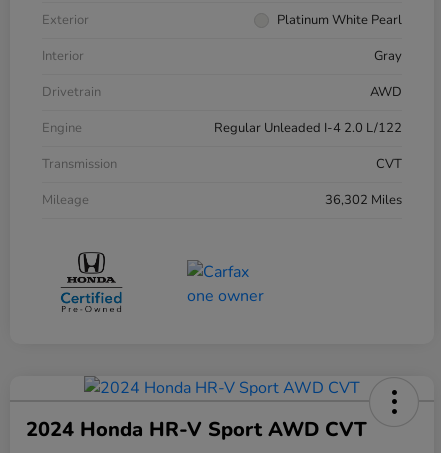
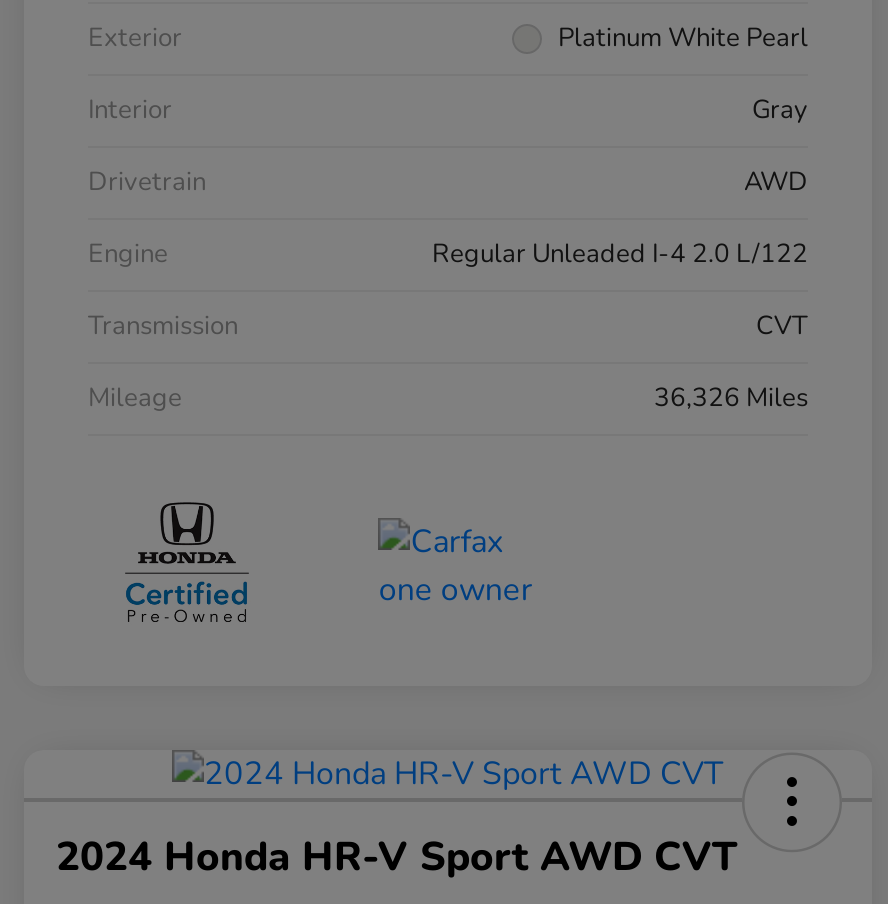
- 36,302 Miles
+ 36,326 Miles
